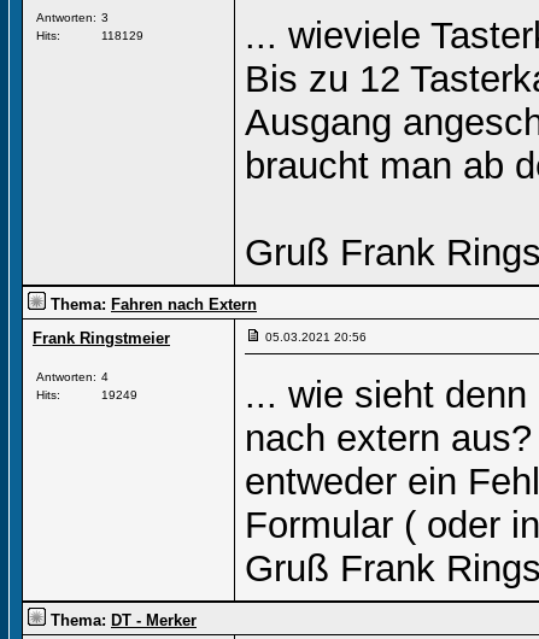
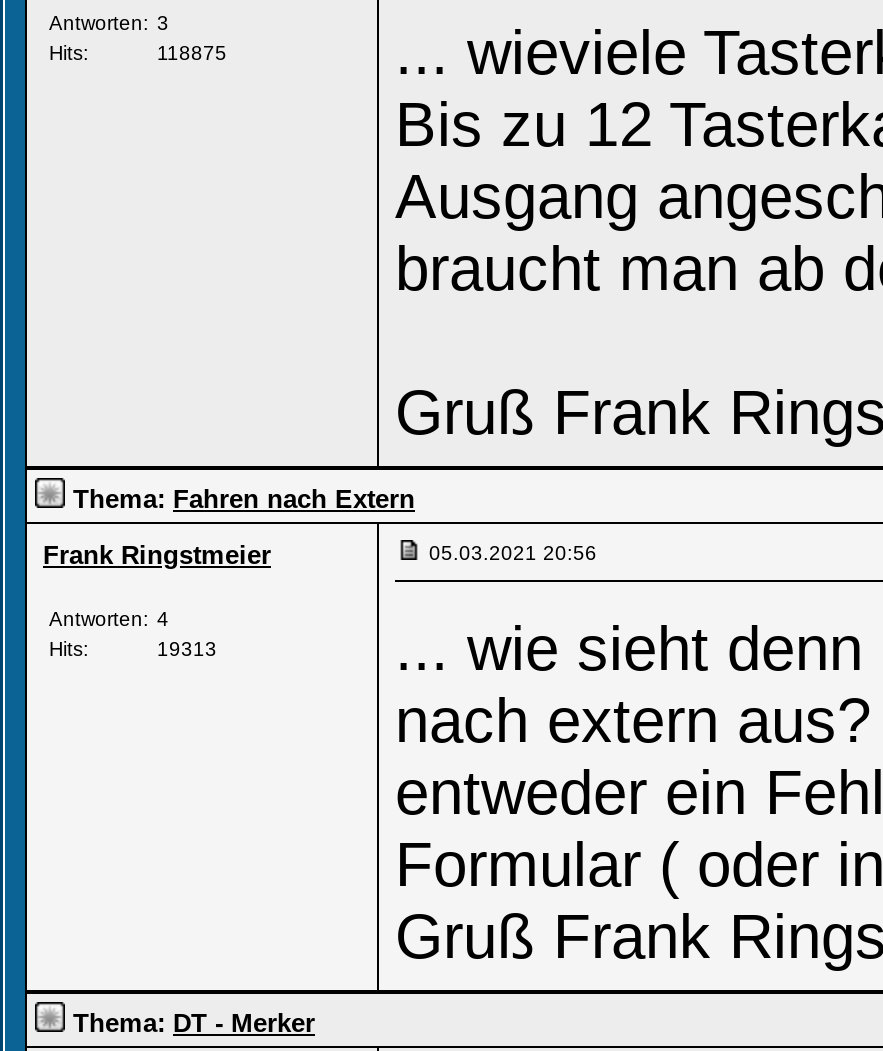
- 118129
+ 118875

- 19249
+ 19313
